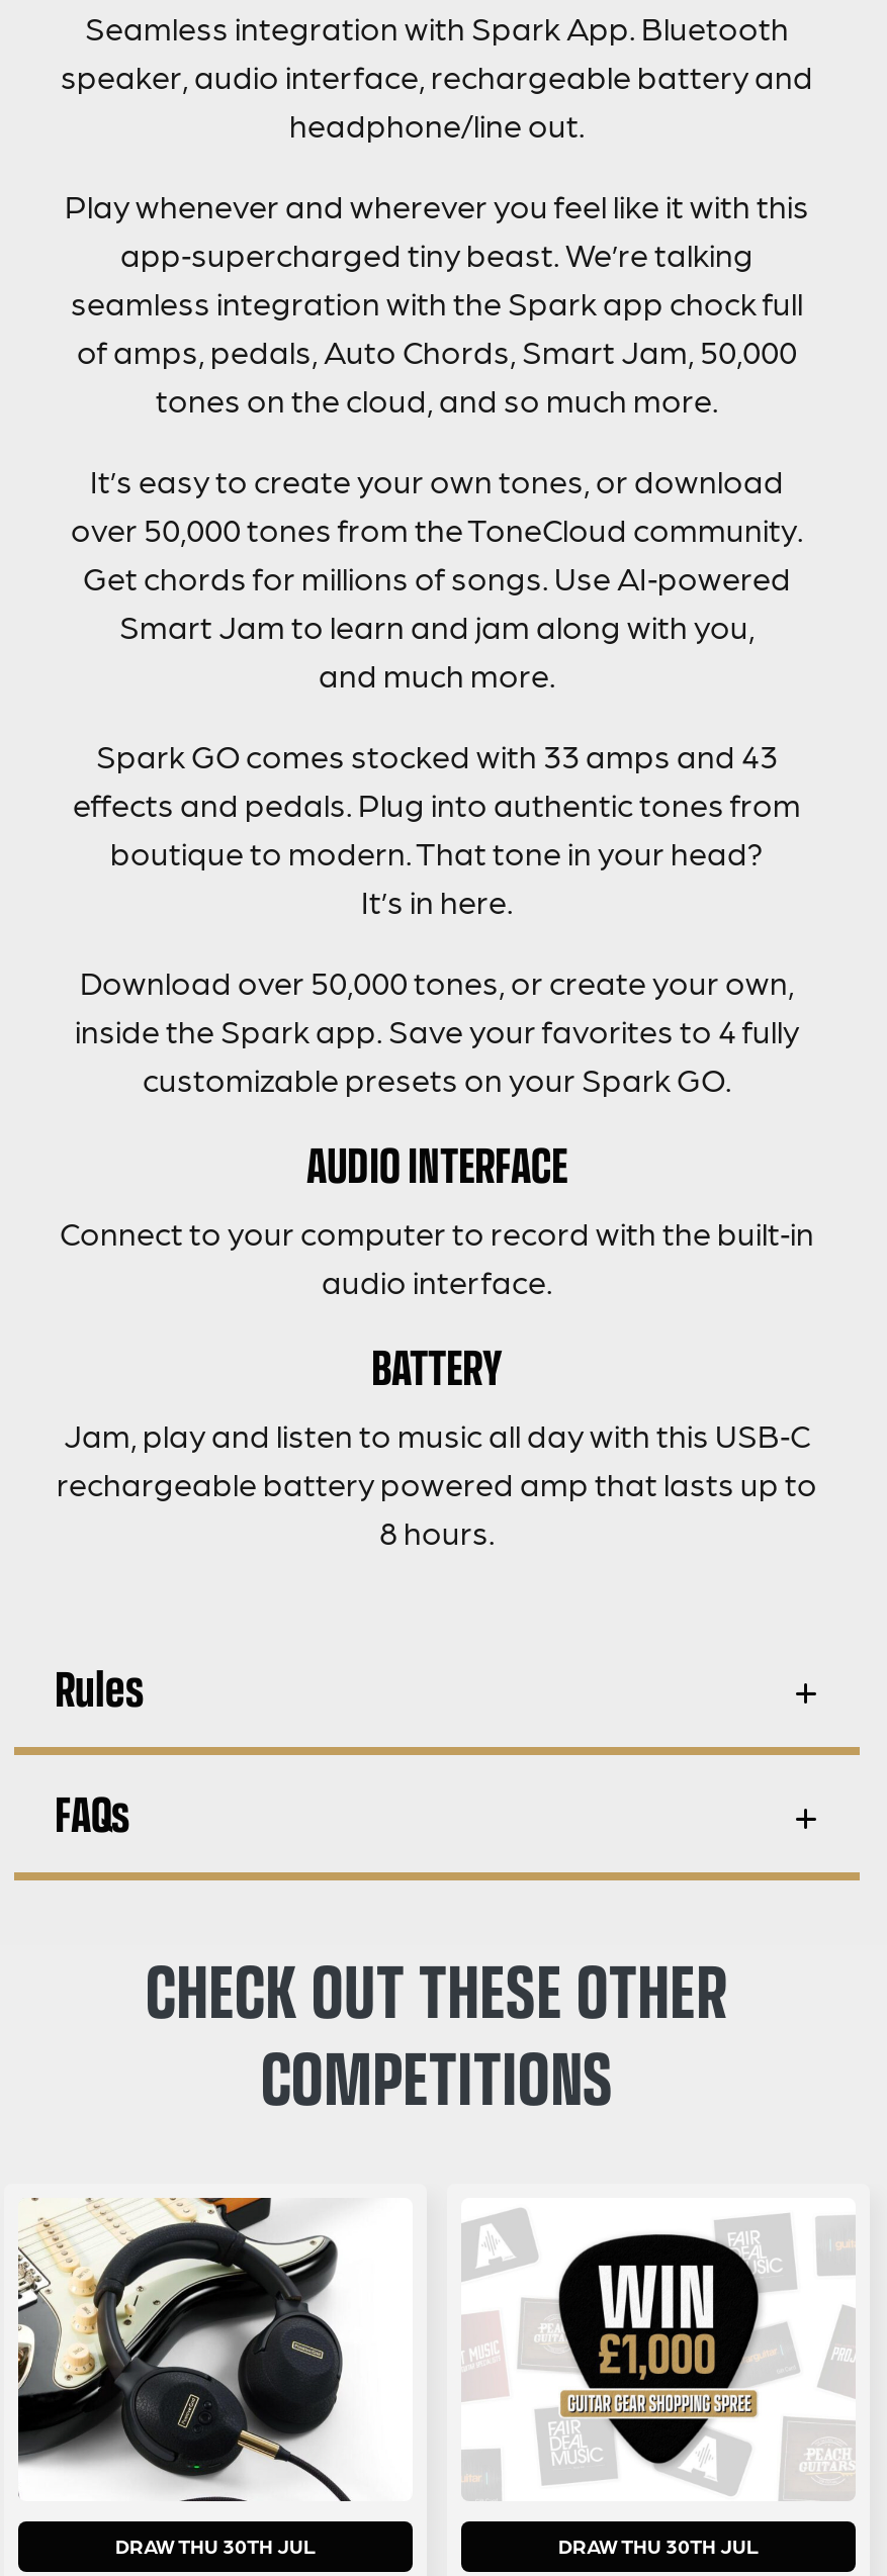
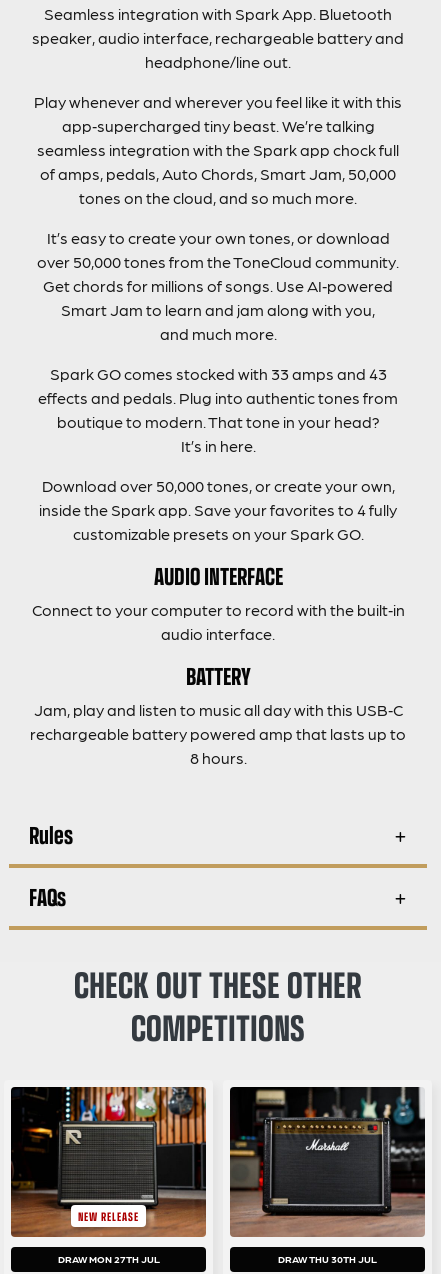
- [image]
- DRAW THU 30TH JUL
+ [image]
+ NEW RELEASE
+ DRAW MON 27TH JUL

- [image]
+ [image]
